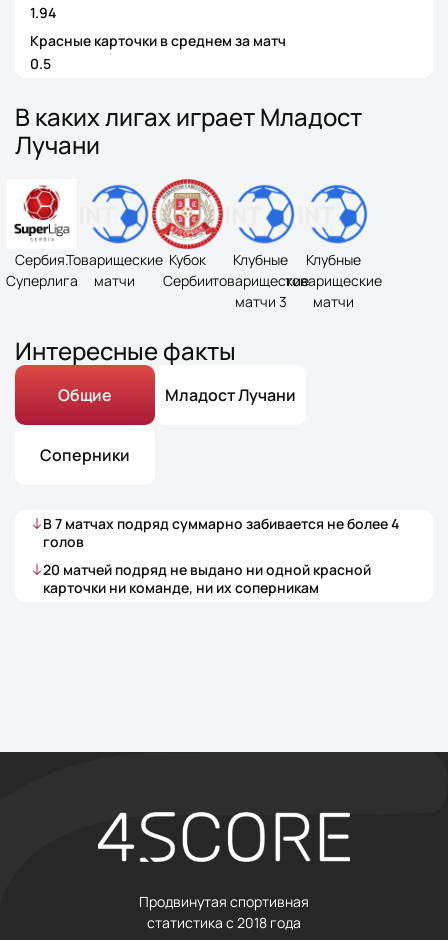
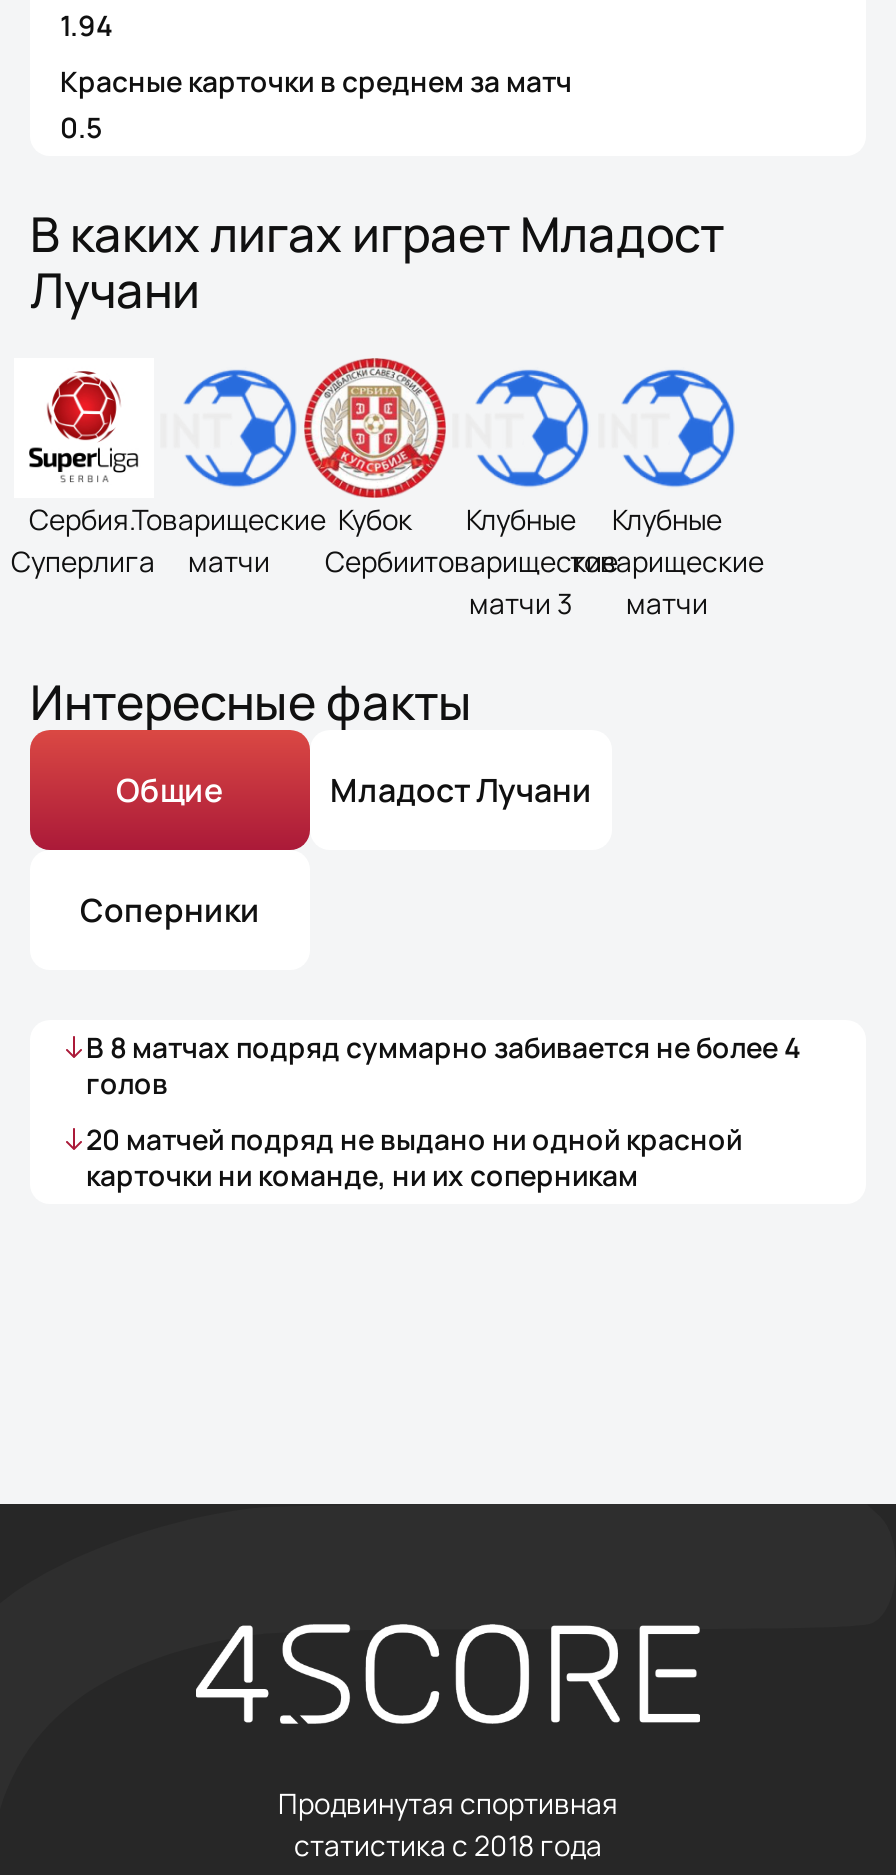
- В 7 матчах подряд суммарно забивается не более 4
+ В 8 матчах подряд суммарно забивается не более 4
